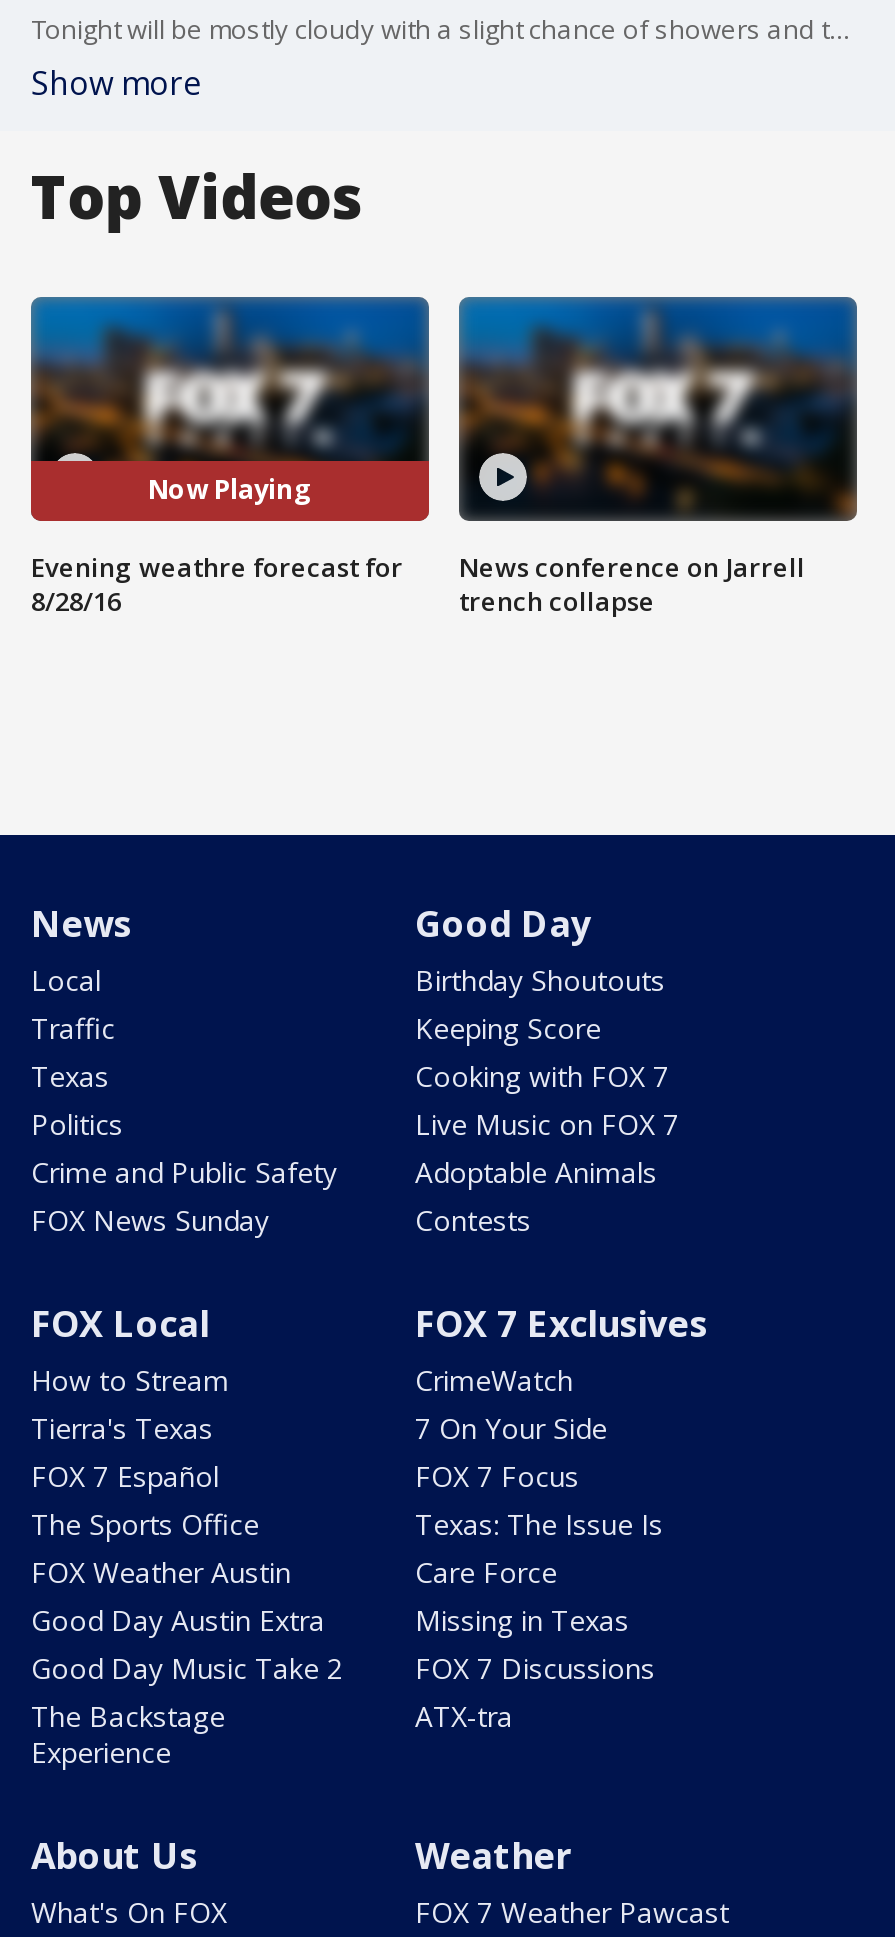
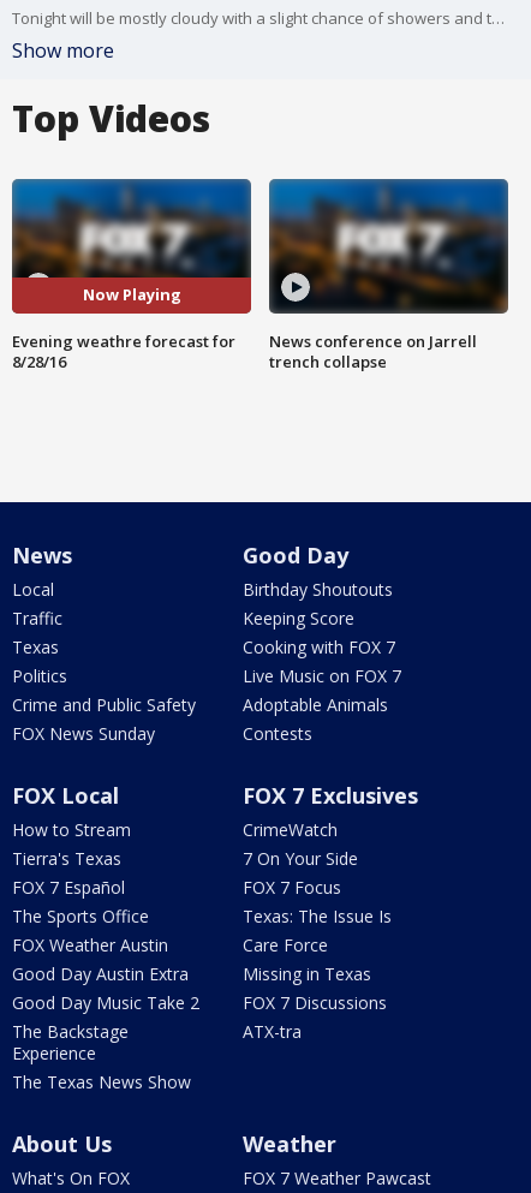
+ The Texas News Show
